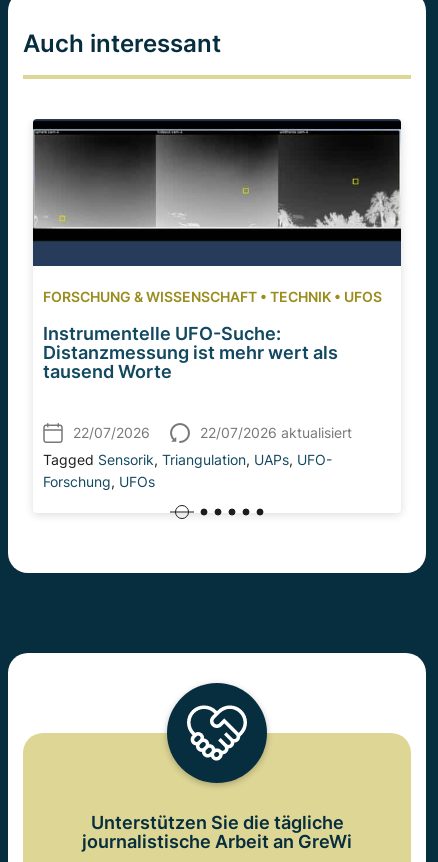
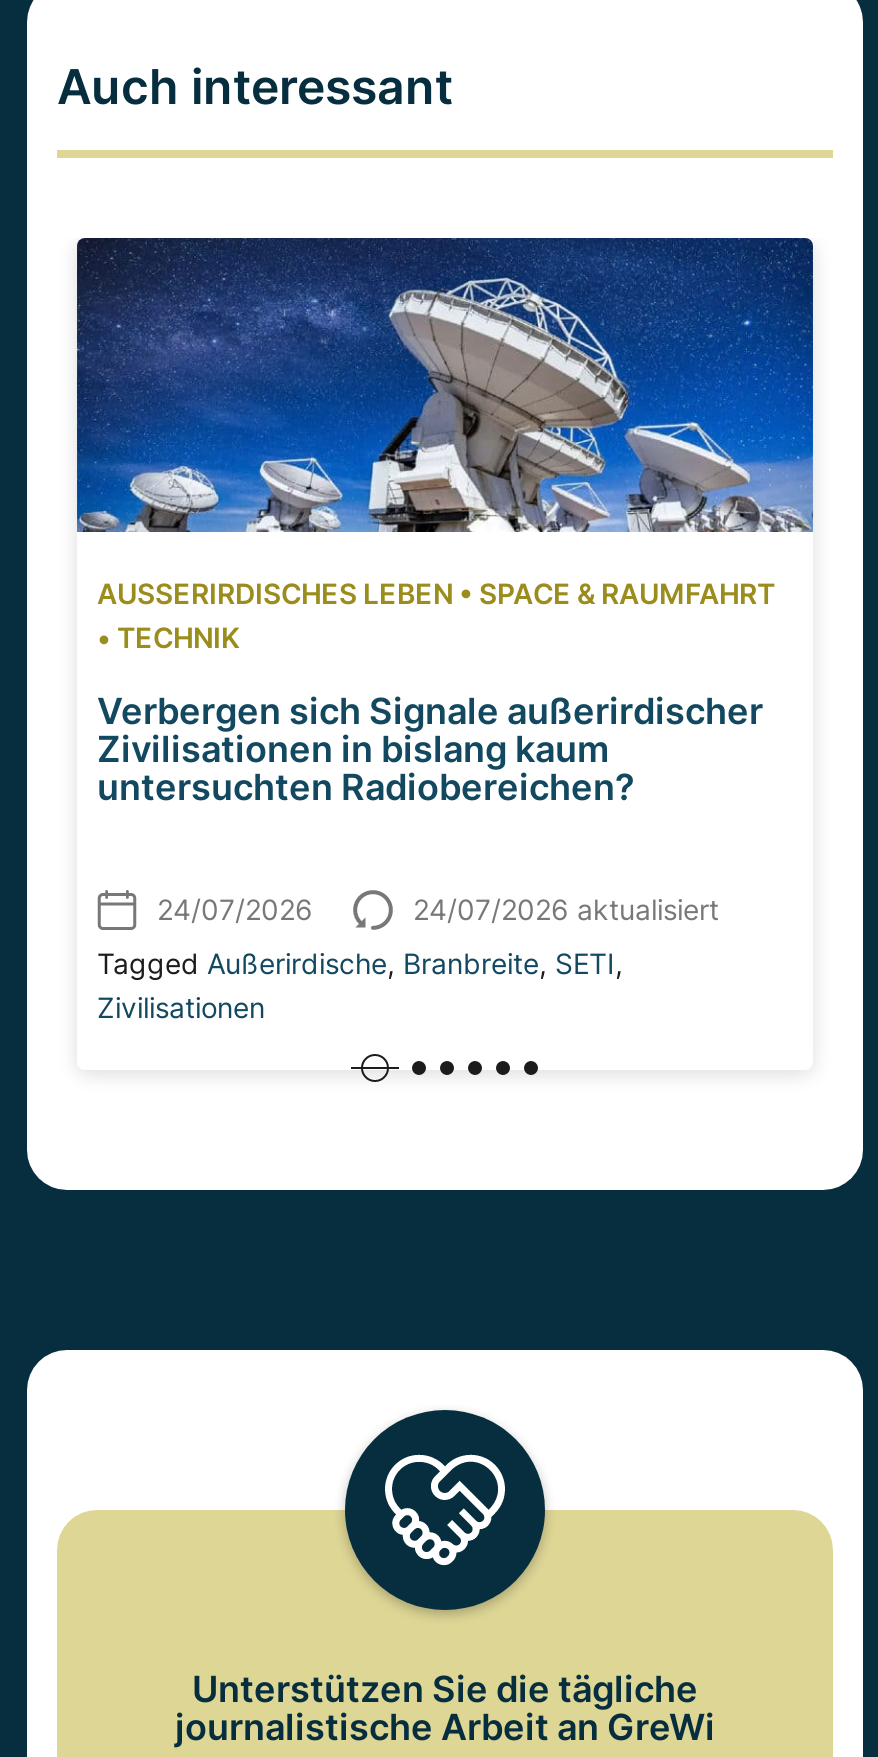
- [image]
- FORSCHUNG & WISSENSCHAFT • TECHNIK • UFOS
+ [image]
+ AUSSERIRDISCHES LEBEN • SPACE & RAUMFAHRT
+ • TECHNIK

- Instrumentelle UFO-Suche:
- Distanzmessung ist mehr wert als
- tausend Worte
+ Verbergen sich Signale außerirdischer
+ Zivilisationen in bislang kaum
+ untersuchten Radiobereichen?

- 22/07/2026
- 22/07/2026 aktualisiert
+ 24/07/2026
+ 24/07/2026 aktualisiert

- Tagged Sensorik, Triangulation, UAPs, UFO-
- Forschung, UFOs
+ Tagged Außerirdische, Branbreite, SETI,
+ Zivilisationen
